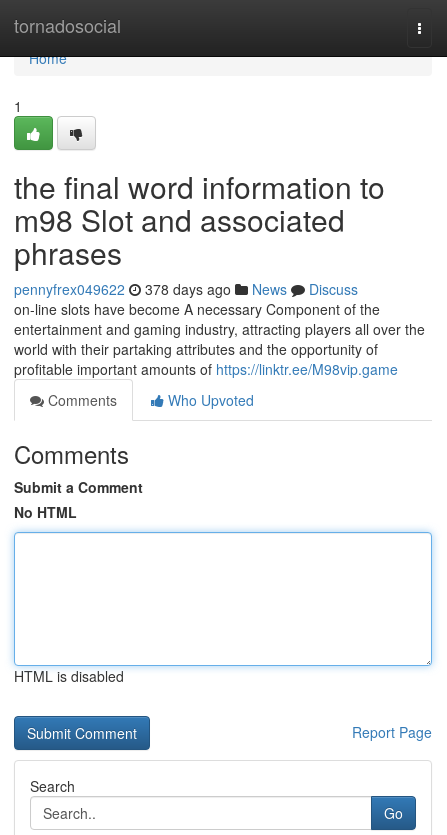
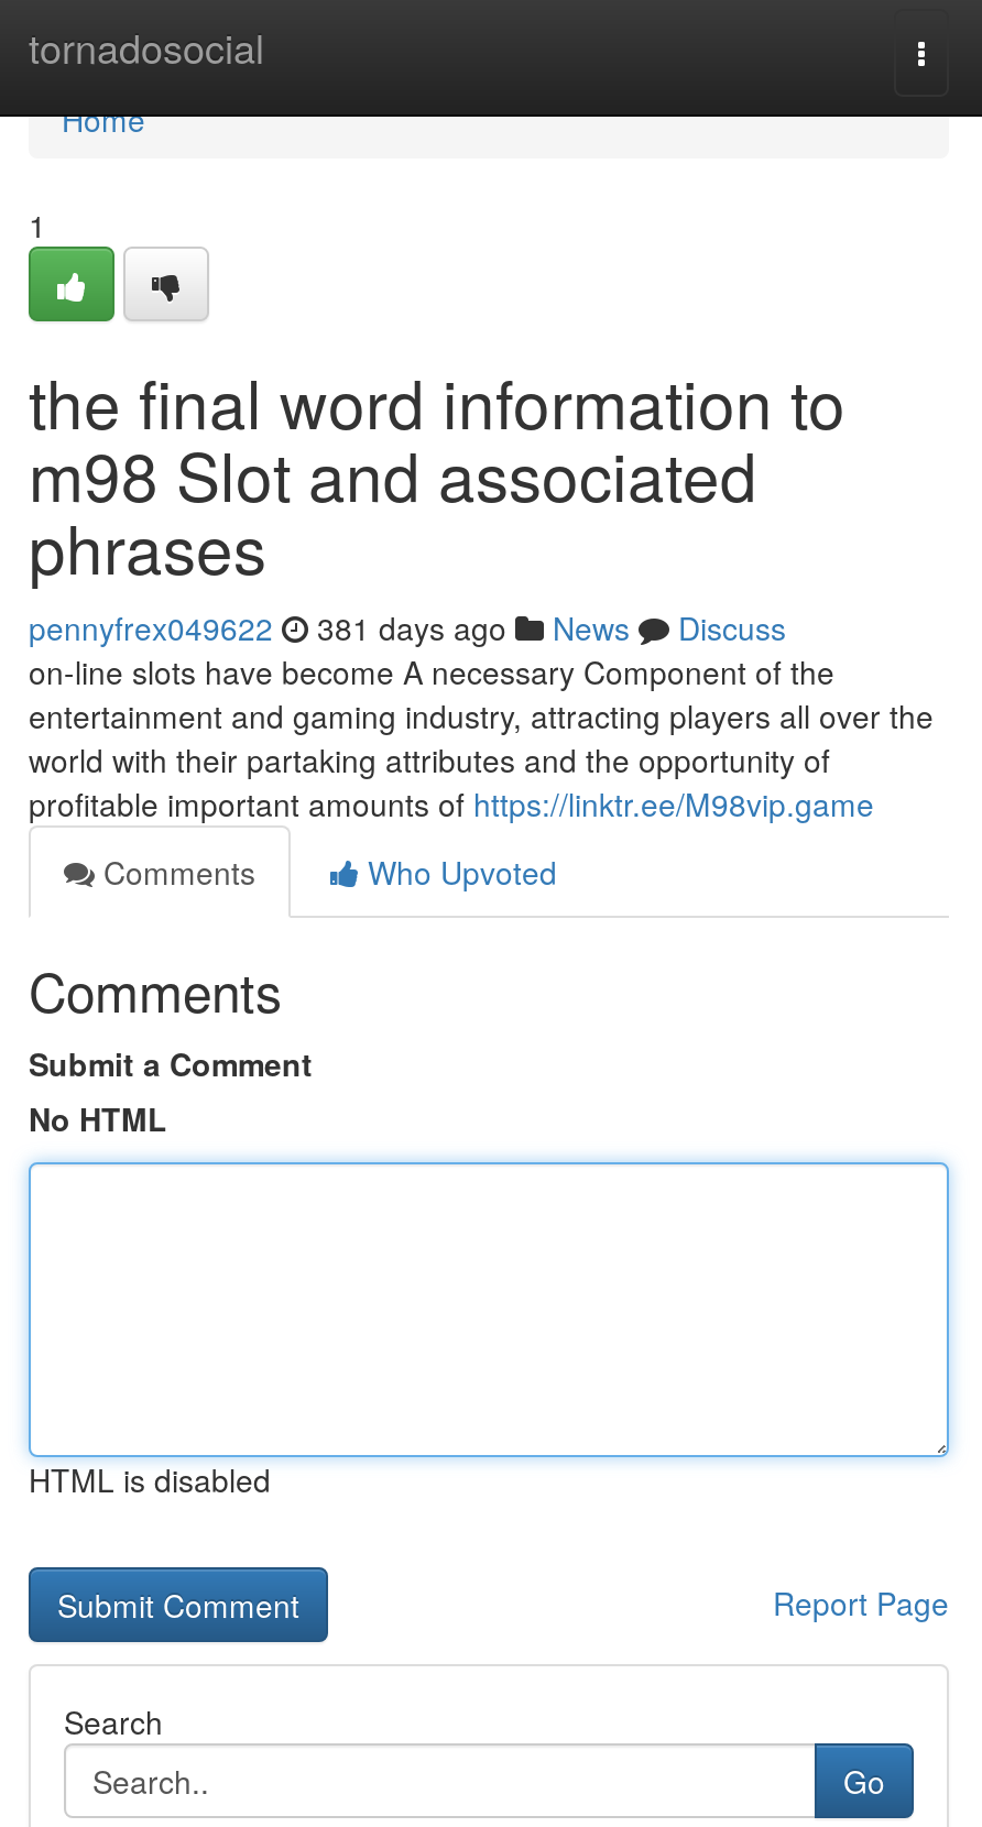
- pennyfrex049622 378 days ago News Discuss
+ pennyfrex049622 381 days ago News Discuss
